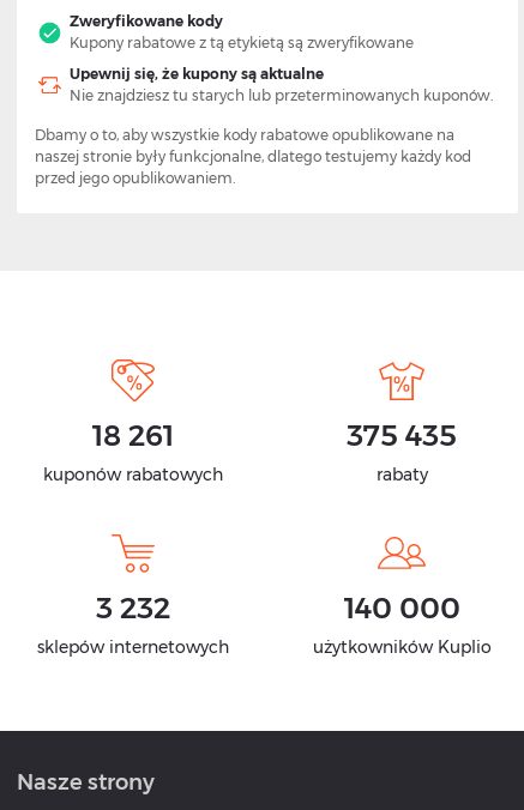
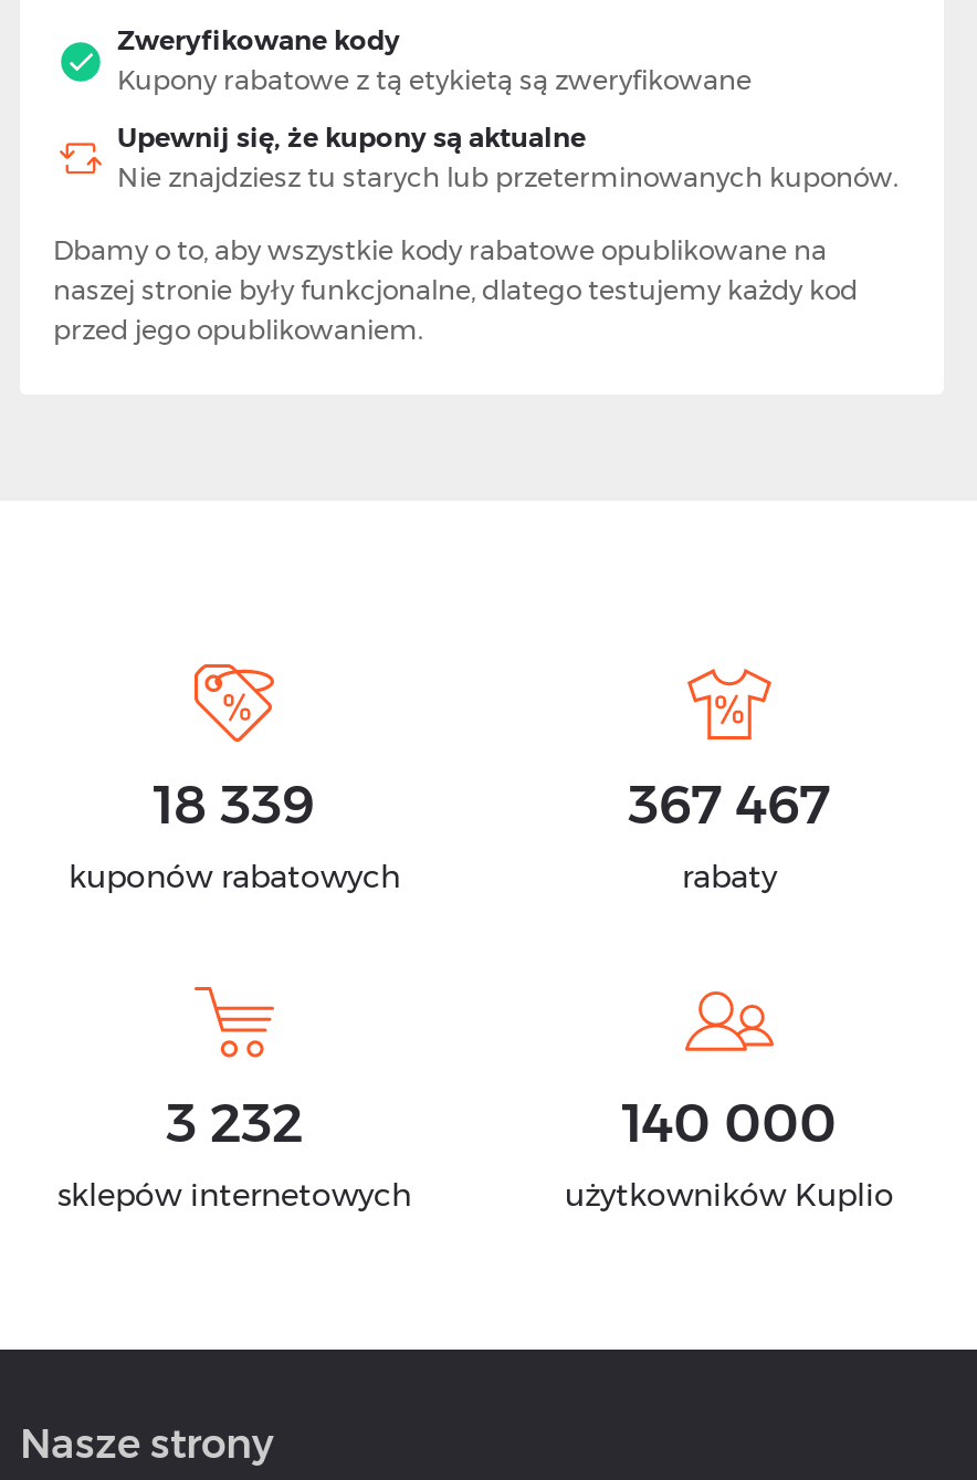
- 18 261
+ 18 339

- 375 435
+ 367 467
